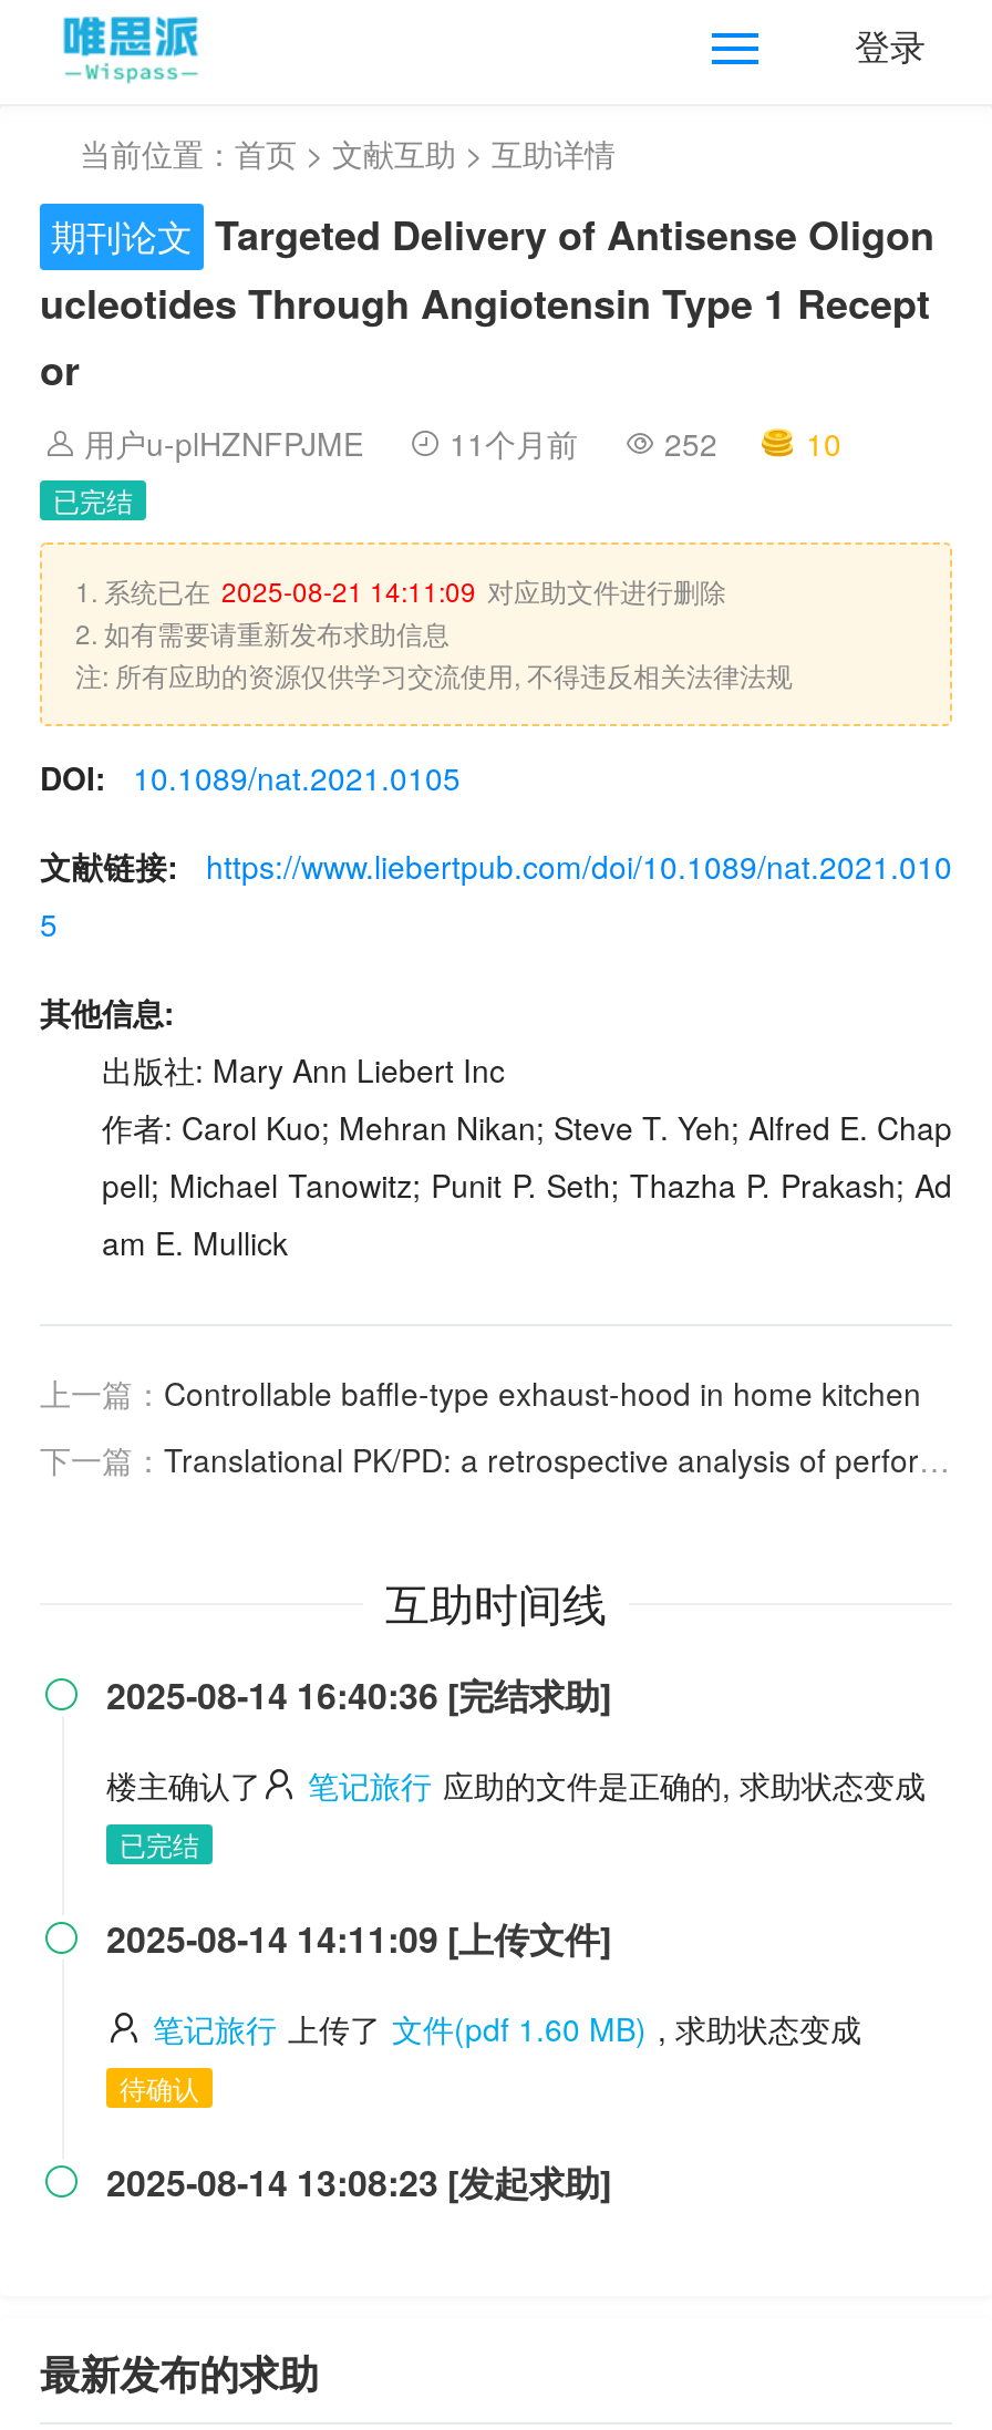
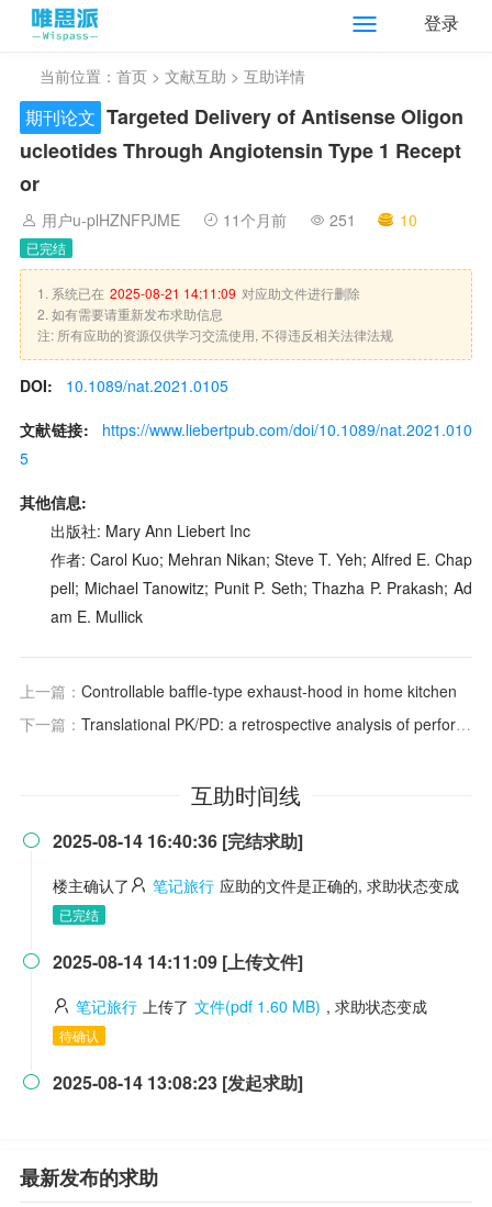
- 用户u-plHZNFPJME 11个月前 252 10
+ 用户u-plHZNFPJME 11个月前 251 10
